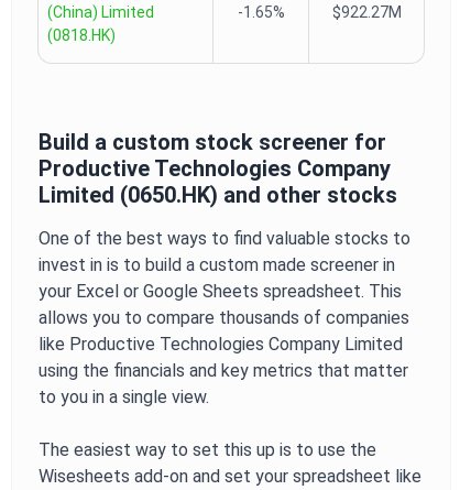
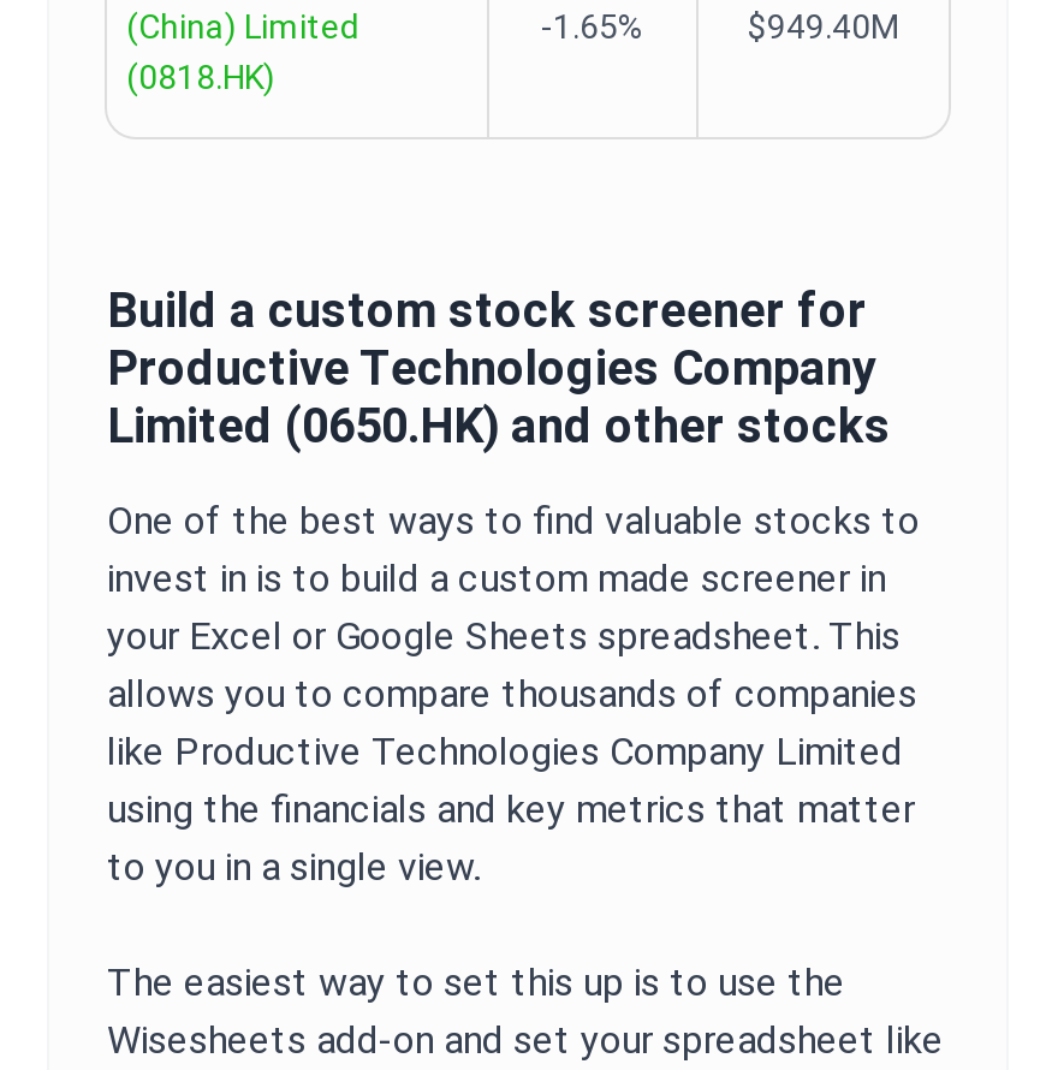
- $922.27M
+ $949.40M
